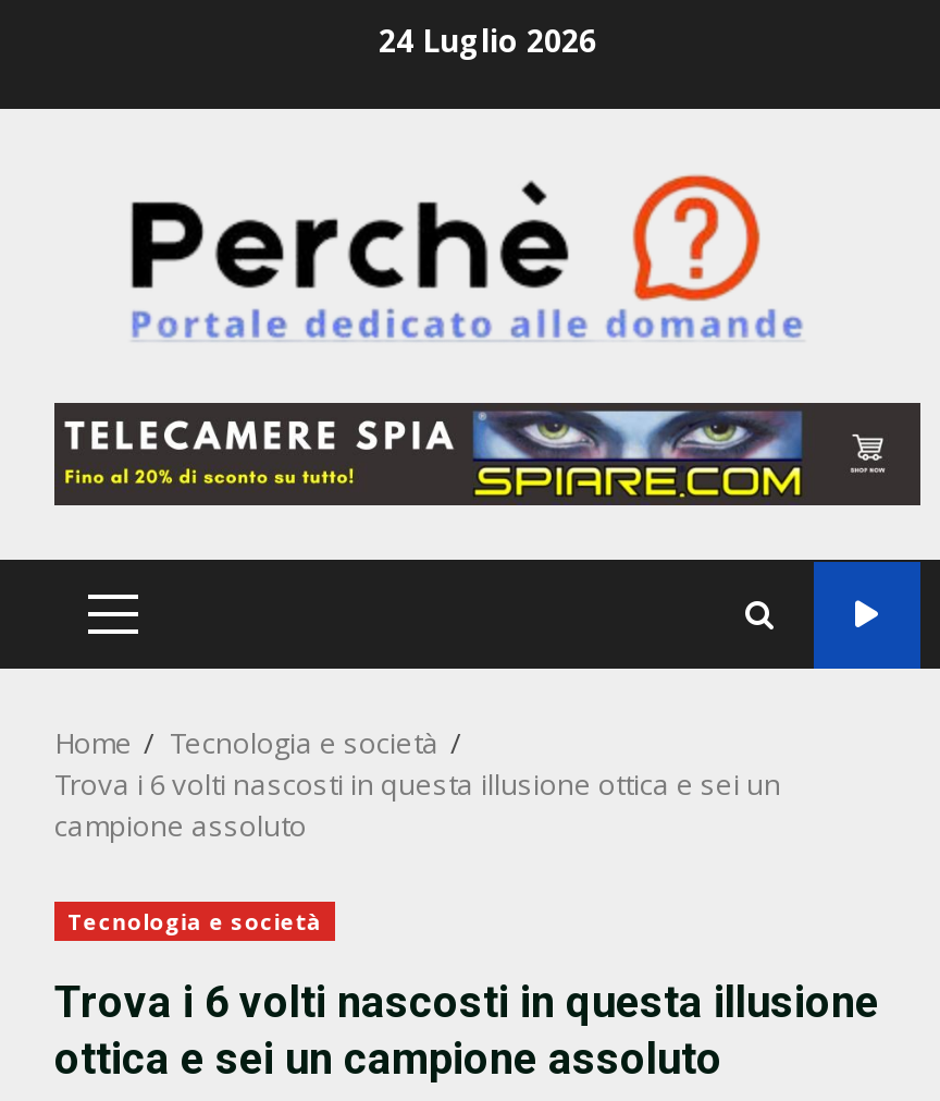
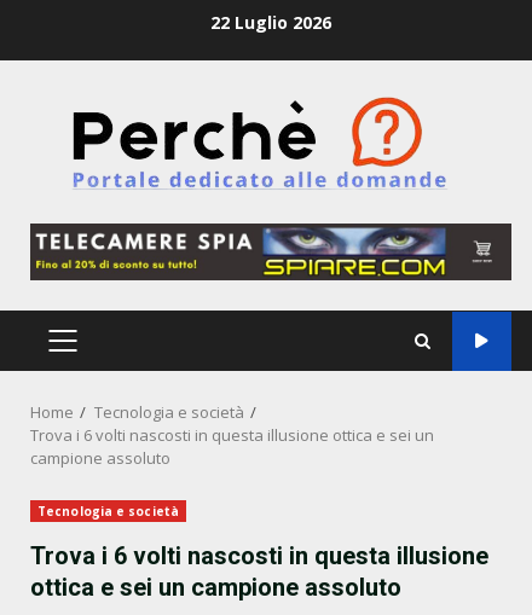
- 24 Luglio 2026
+ 22 Luglio 2026
